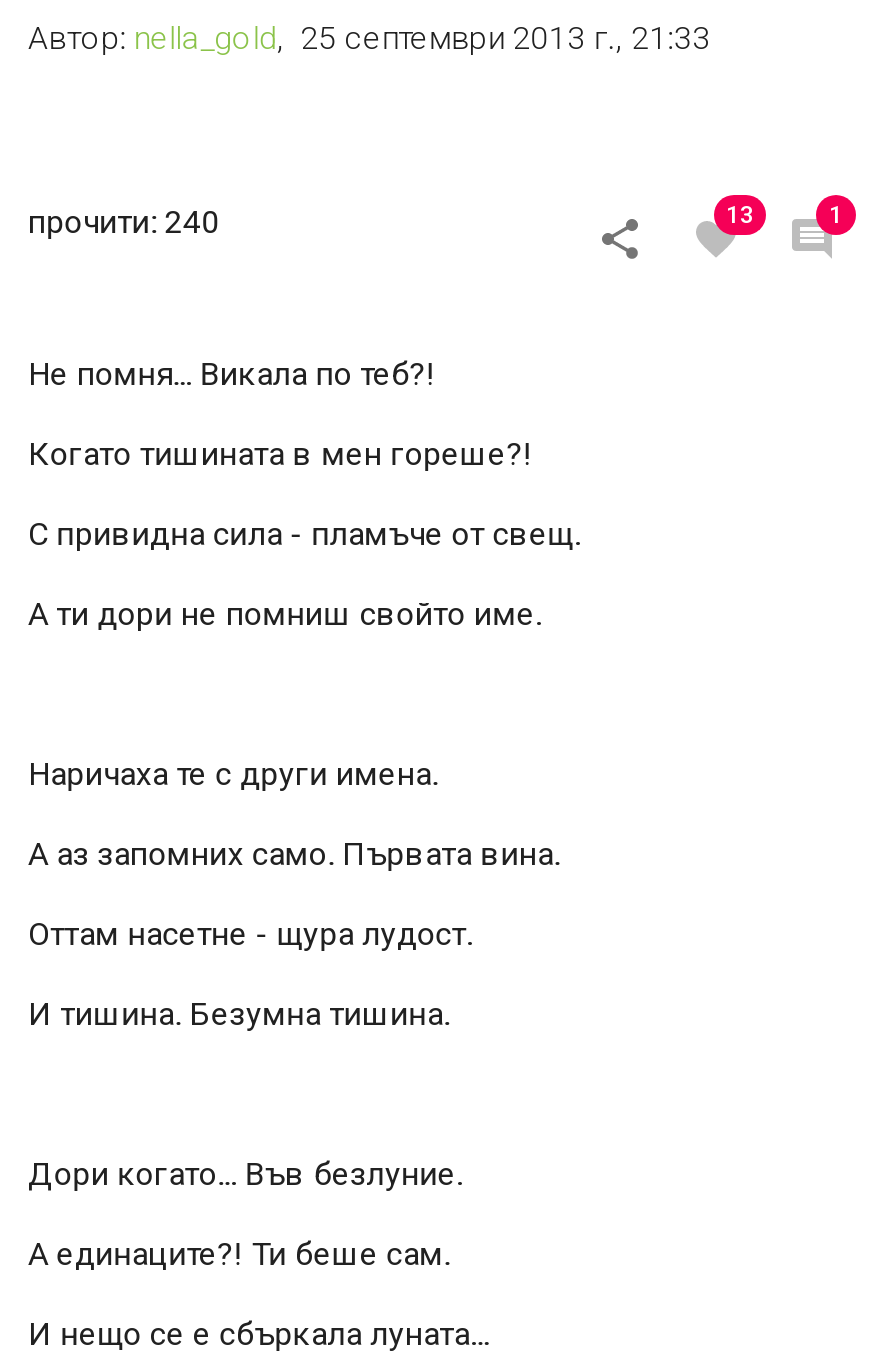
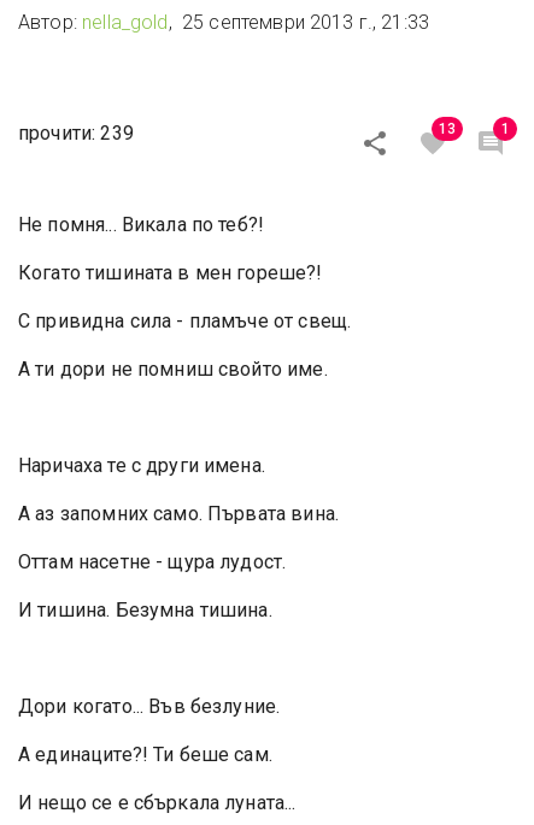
- прочити: 240
+ прочити: 239
